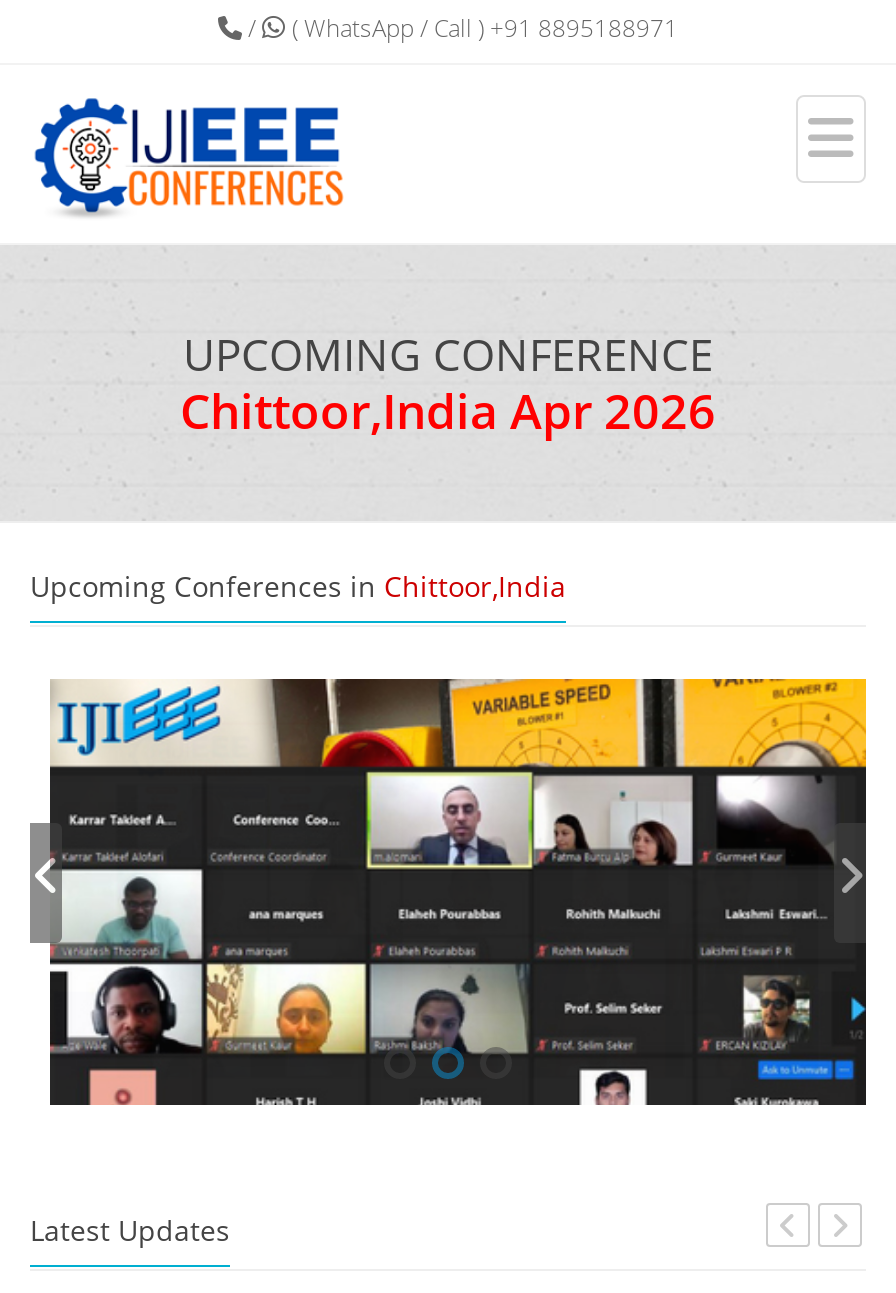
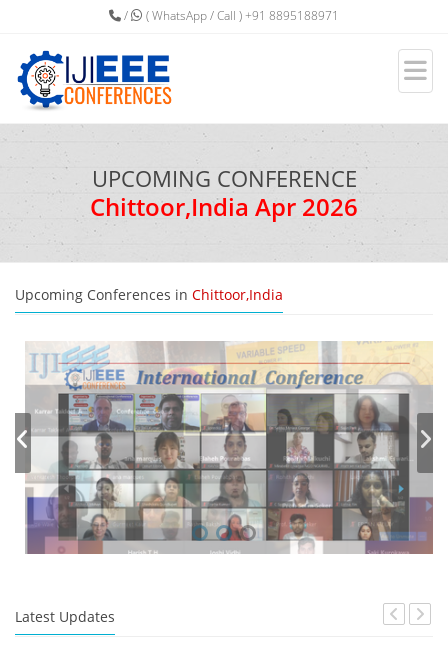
- [image]
+ [image]
